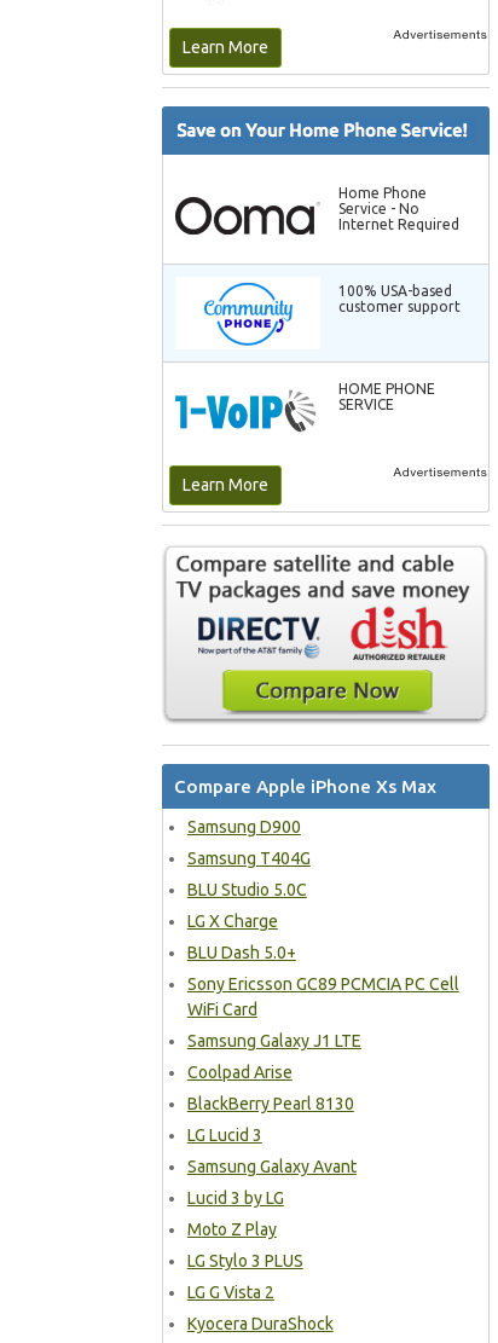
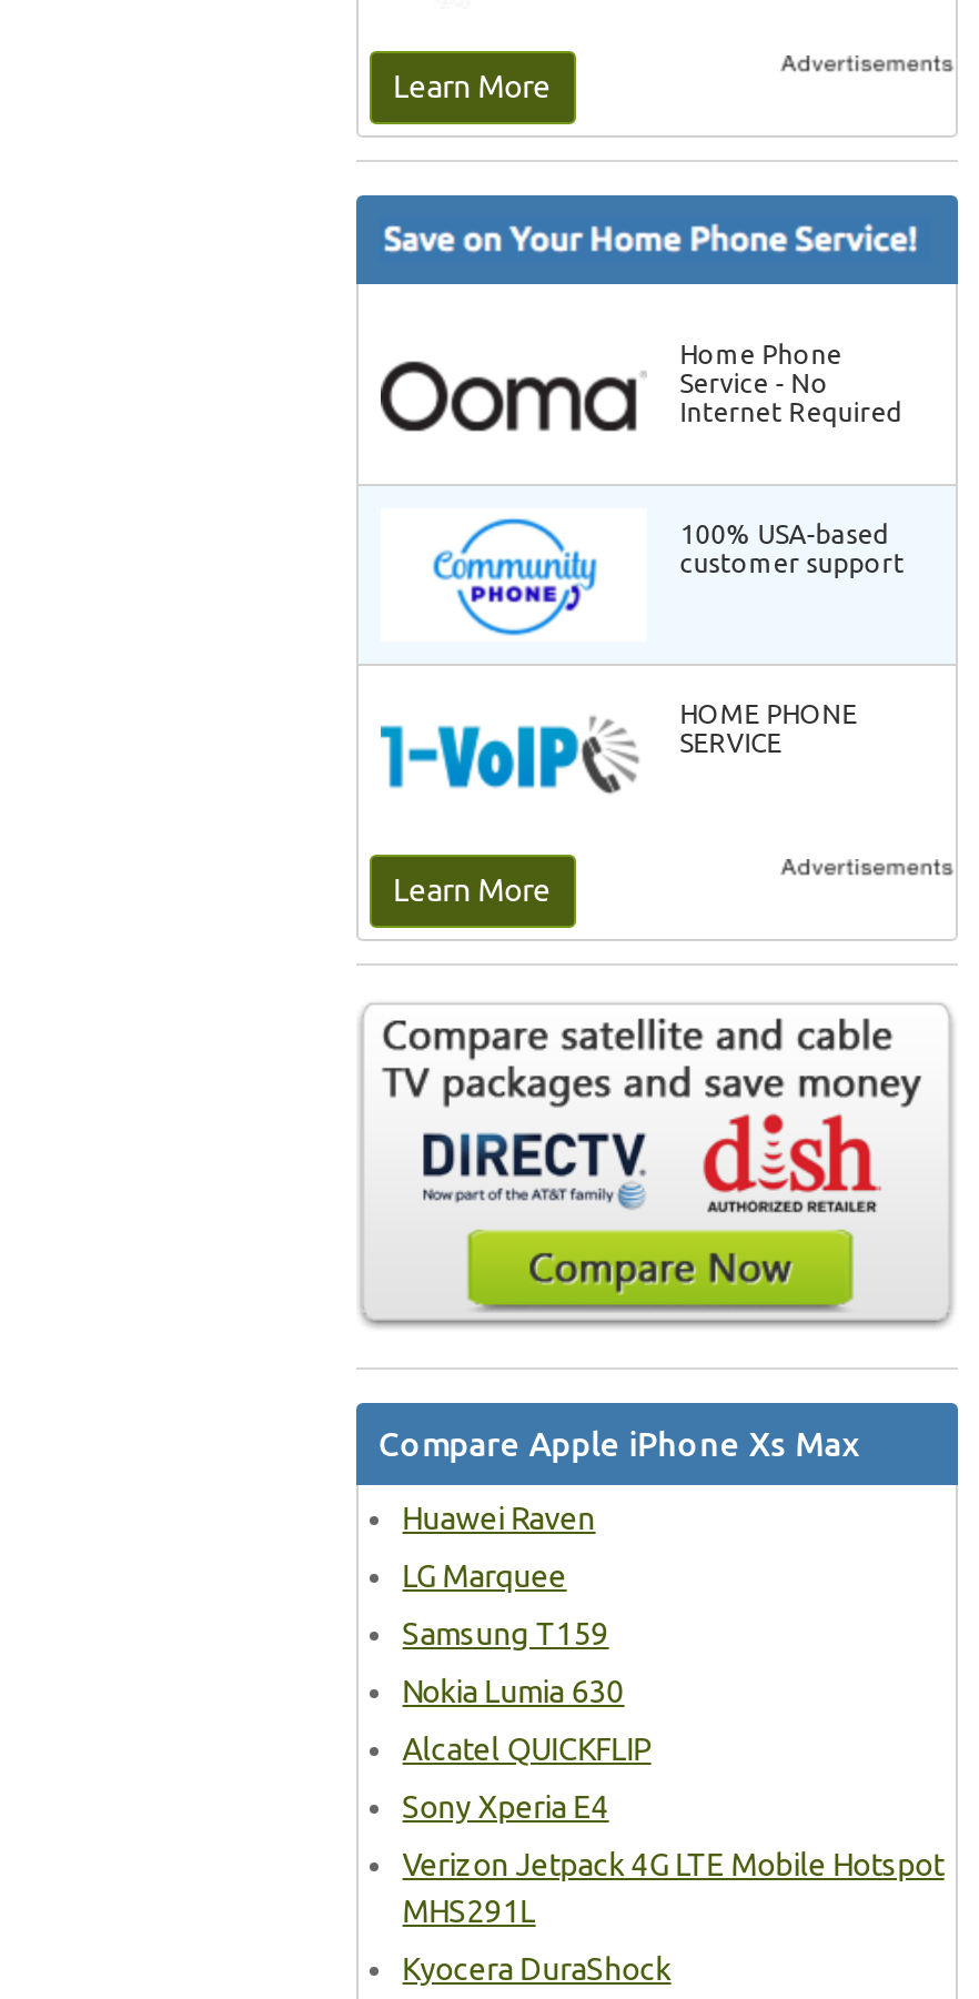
- Samsung D900
- Samsung T404G
- BLU Studio 5.0C
- LG X Charge
- BLU Dash 5.0+
- Sony Ericsson GC89 PCMCIA PC Cell
- WiFi Card
- Samsung Galaxy J1 LTE
- Coolpad Arise
- BlackBerry Pearl 8130
- LG Lucid 3
- Samsung Galaxy Avant
- Lucid 3 by LG
- Moto Z Play
- LG Stylo 3 PLUS
- LG G Vista 2
+ Huawei Raven
+ LG Marquee
+ Samsung T159
+ Nokia Lumia 630
+ Alcatel QUICKFLIP
+ Sony Xperia E4
+ Verizon Jetpack 4G LTE Mobile Hotspot
+ MHS291L
